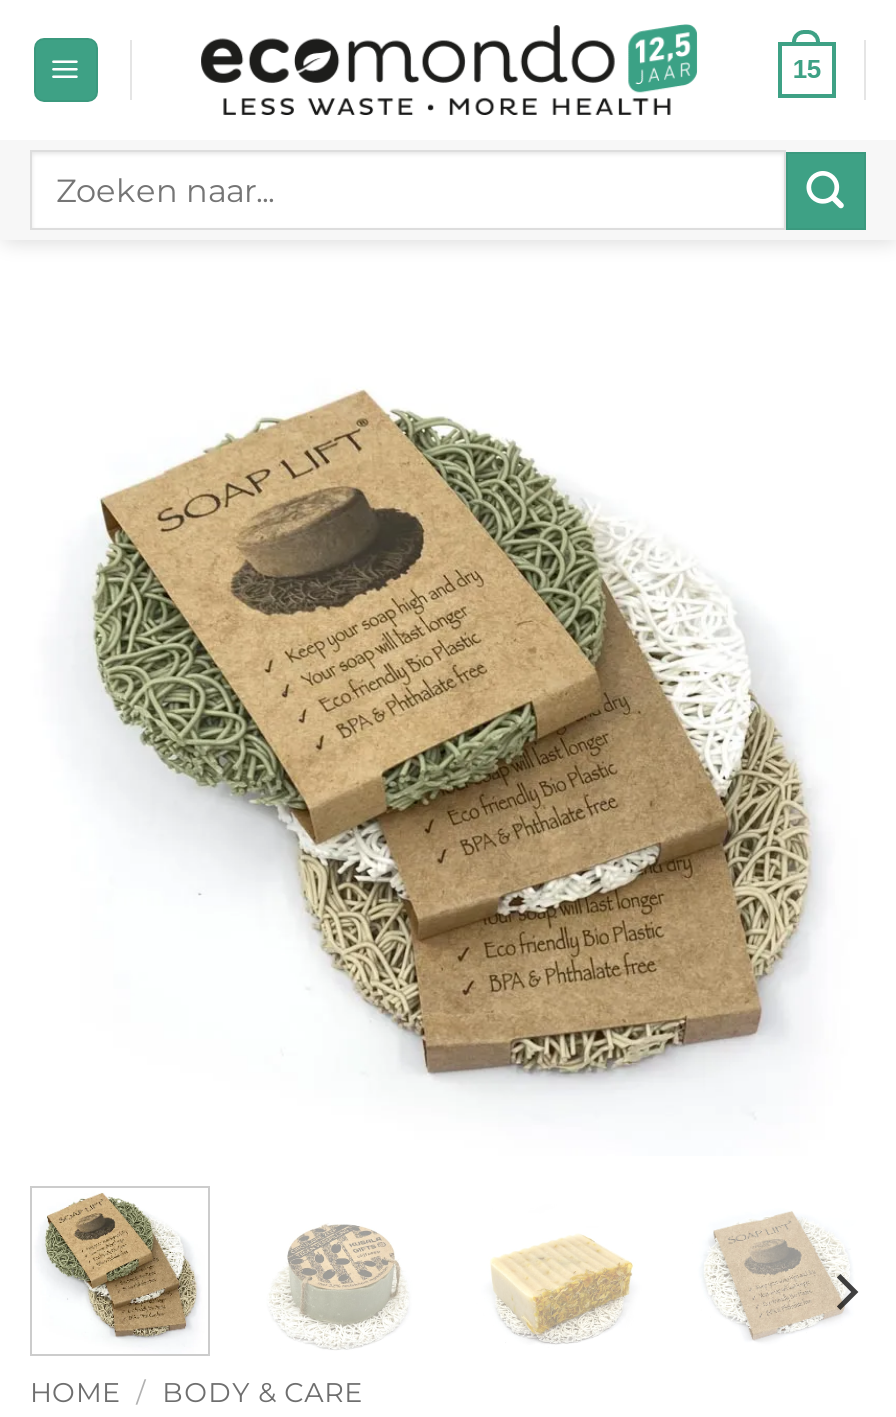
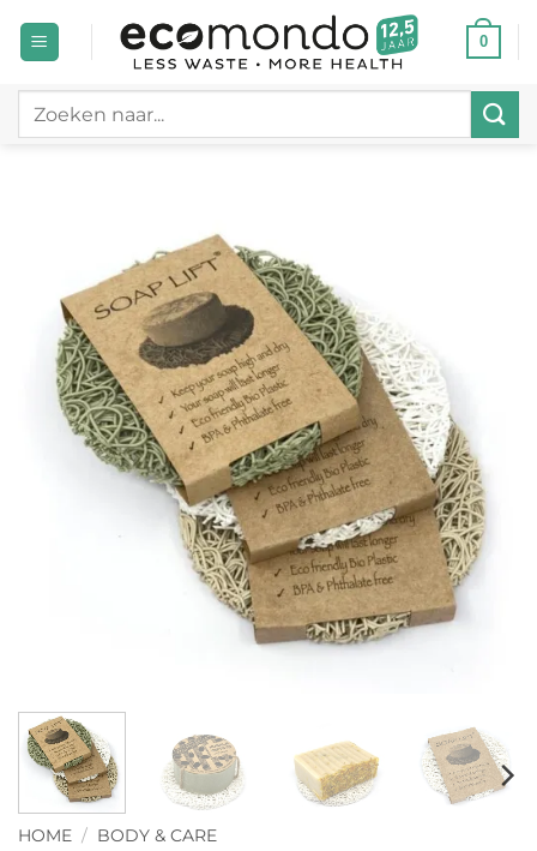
- 15
+ 0
